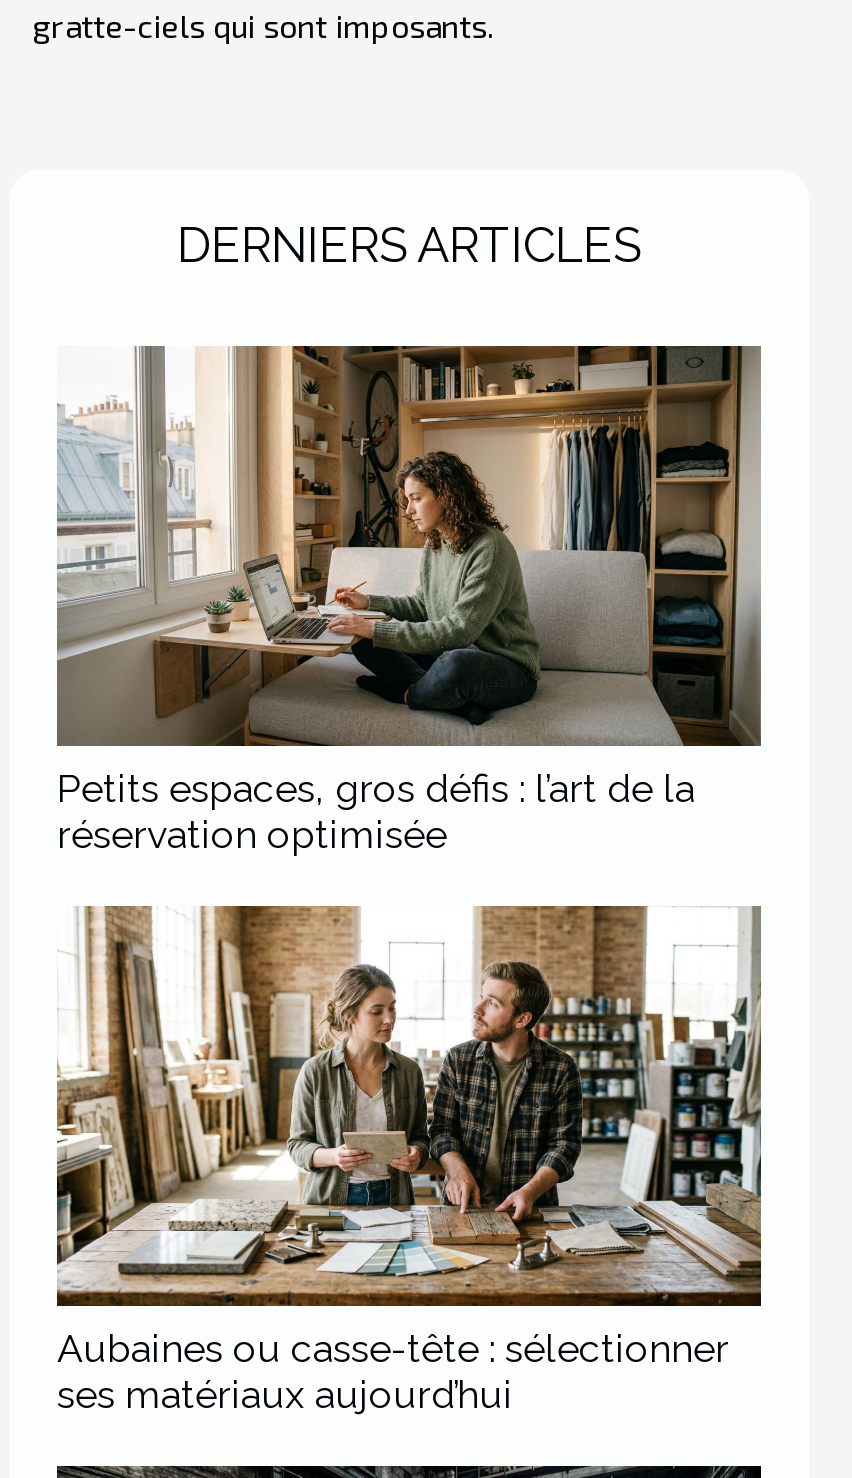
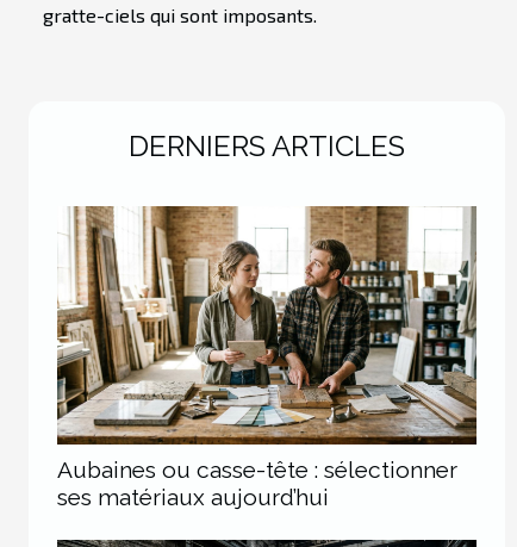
- [image]
- Petits espaces, gros défis : l’art de la
- réservation optimisée
